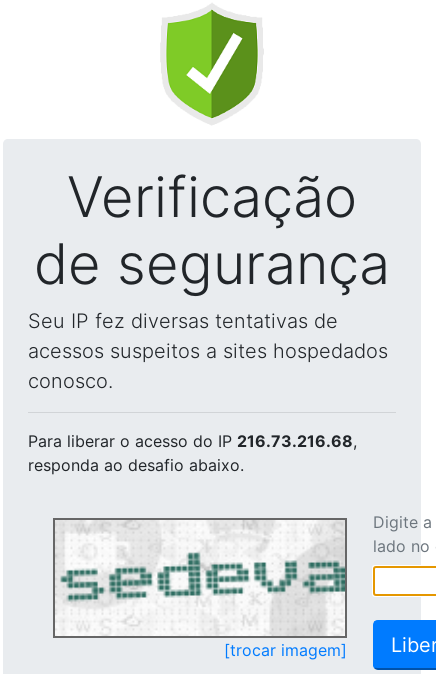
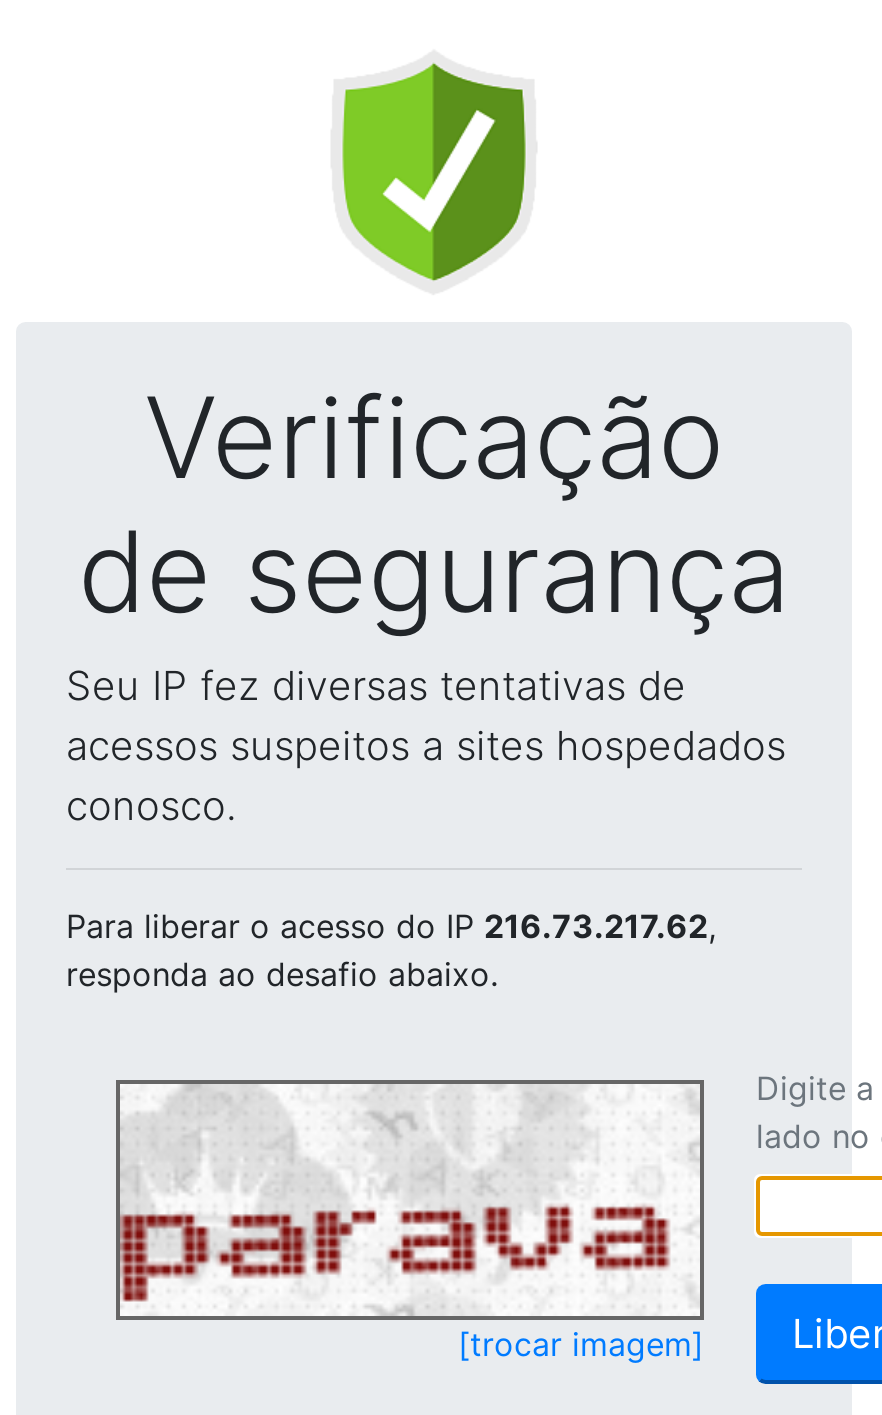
- Para liberar o acesso do IP 216.73.216.68,
+ Para liberar o acesso do IP 216.73.217.62,

- [image]
+ [image]
